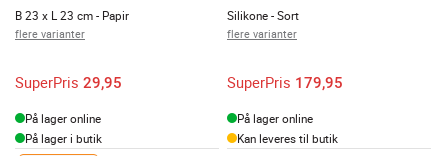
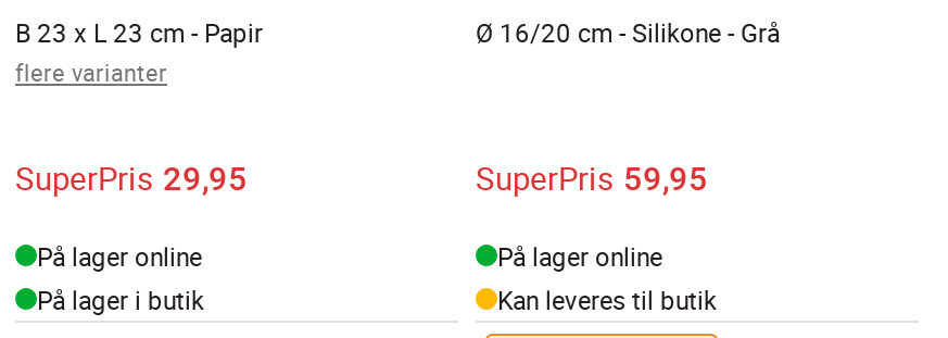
- Silikone - Sort
- flere varianter
+ Ø 16/20 cm - Silikone - Grå

- SuperPris 179,95
+ SuperPris 59,95
